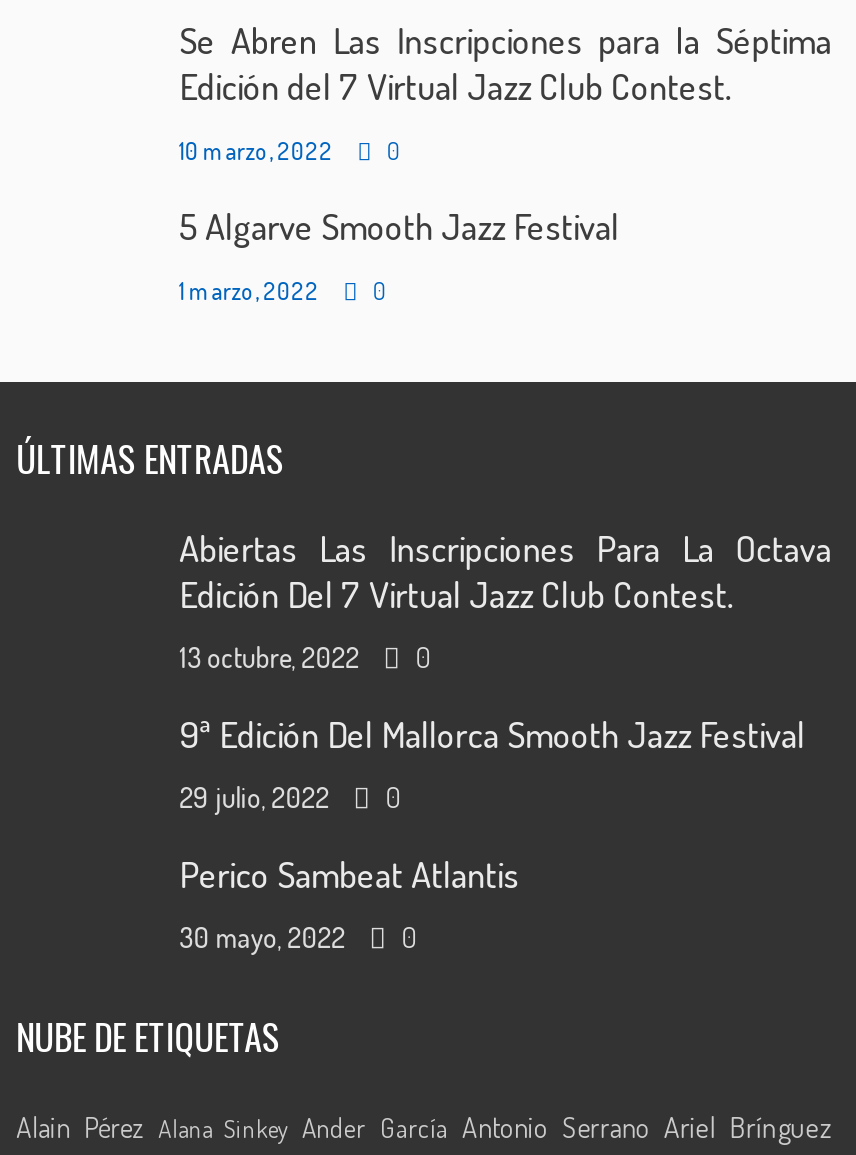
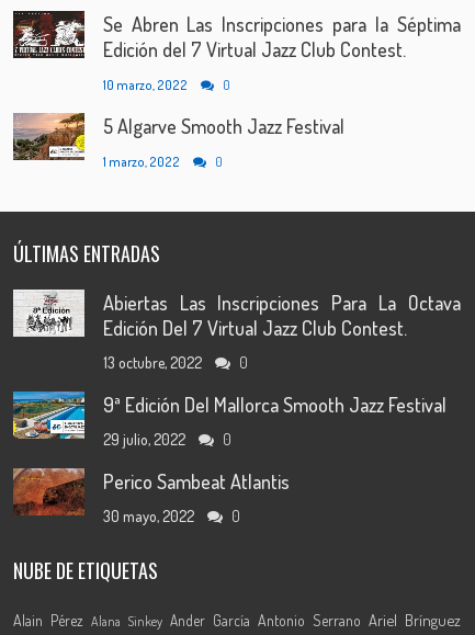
+ [image]

+ [image]

+ [image]

+ [image]

+ [image]
